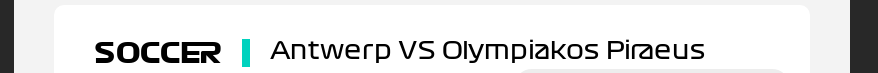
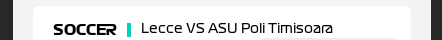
- Antwerp VS Olympiakos Piraeus
+ Lecce VS ASU Poli Timisoara
